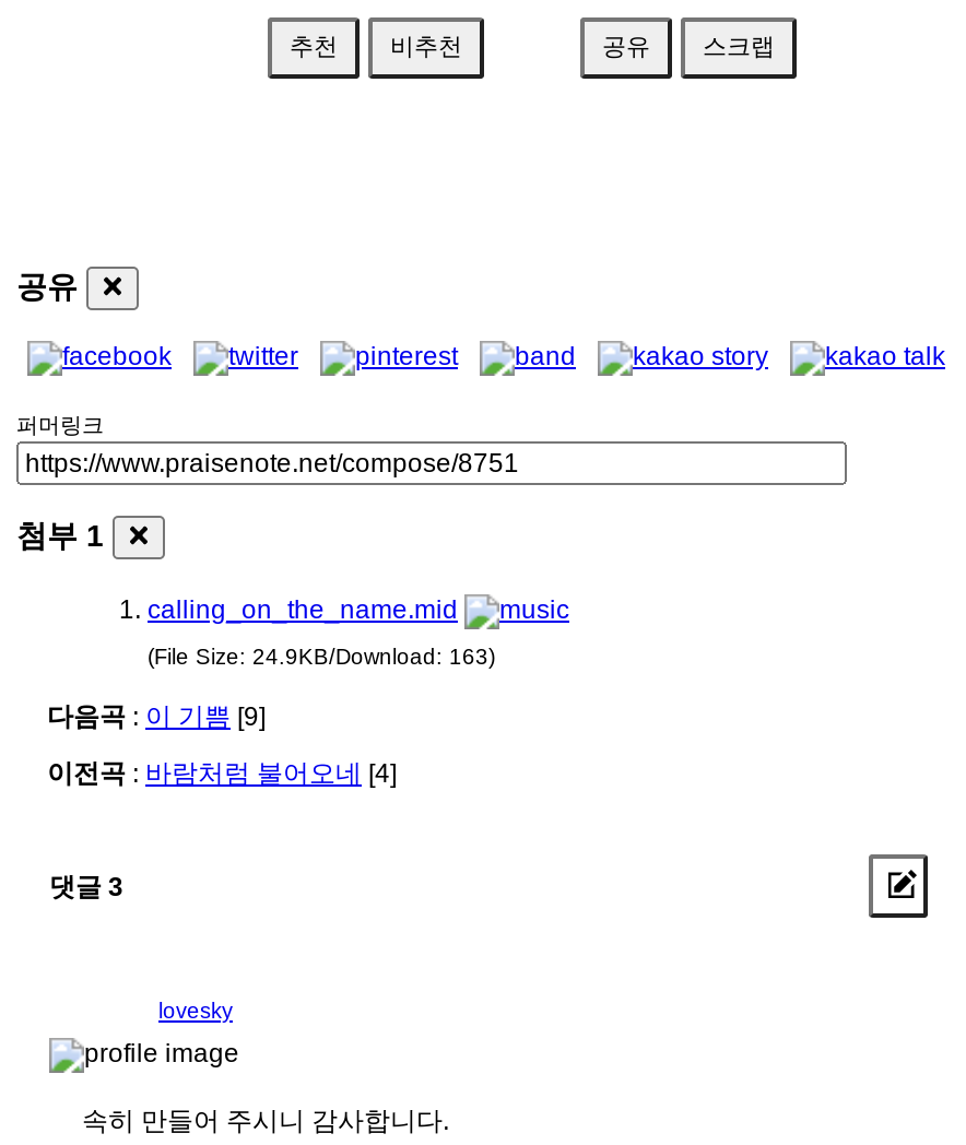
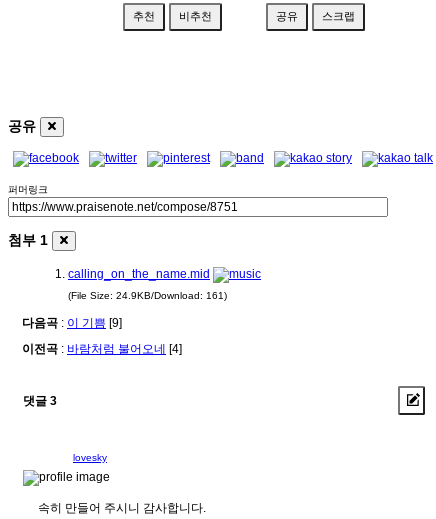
- (File Size: 24.9KB/Download: 163)
+ (File Size: 24.9KB/Download: 161)
